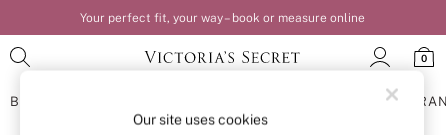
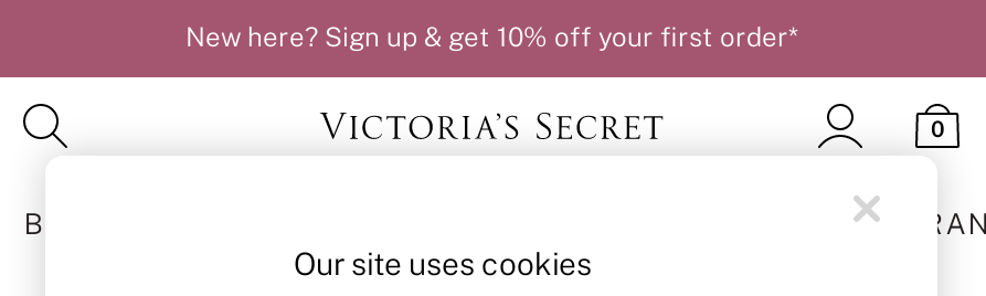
- Your perfect fit, your way – book or measure online
+ New here? Sign up & get 10% off your first order*
